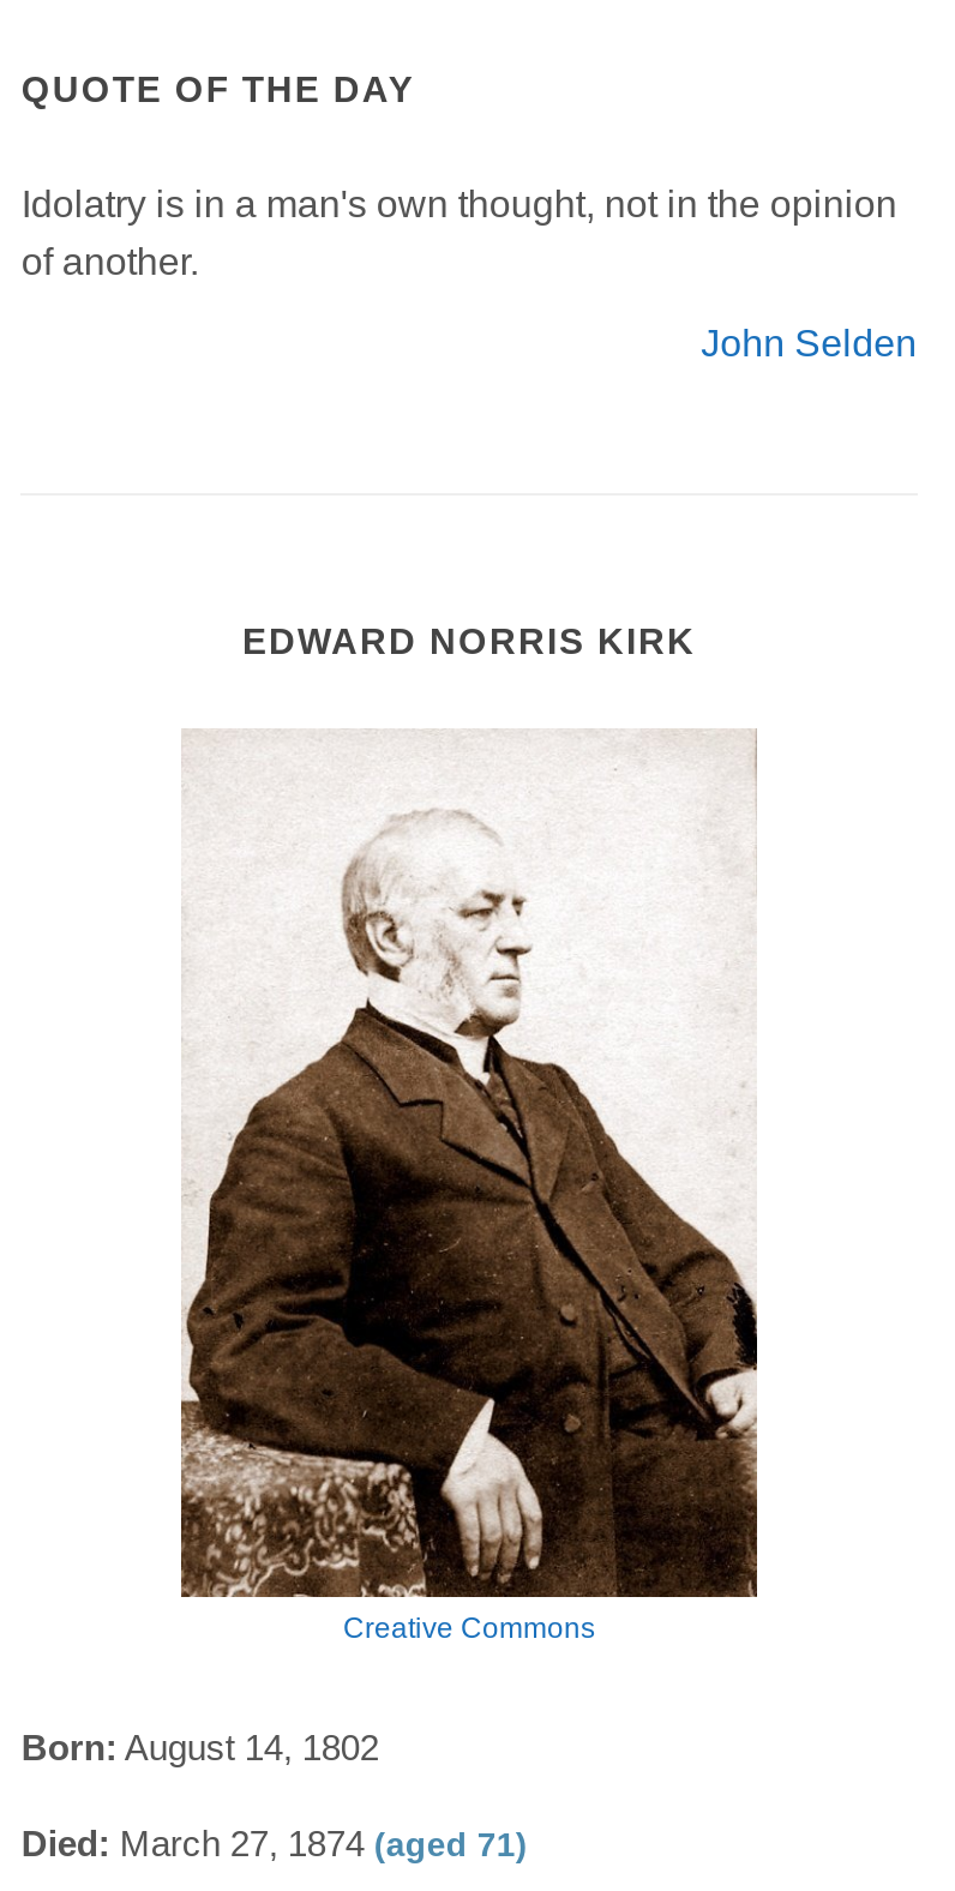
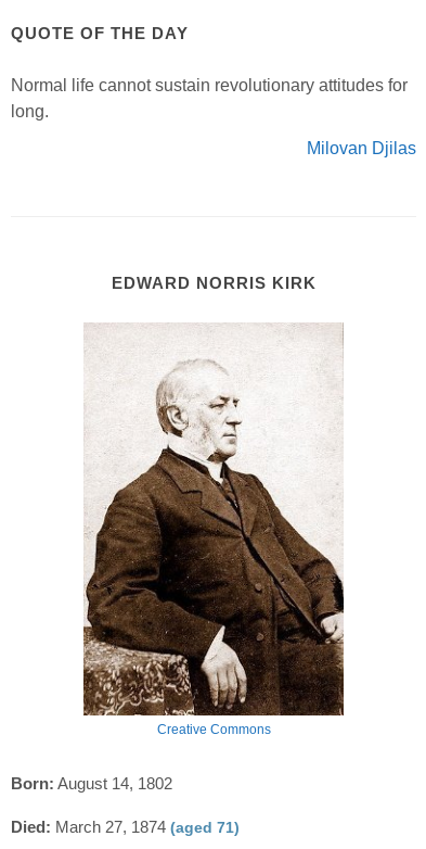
- Idolatry is in a man's own thought, not in the opinion
- of another.
+ Normal life cannot sustain revolutionary attitudes for
+ long.

- John Selden
+ Milovan Djilas
